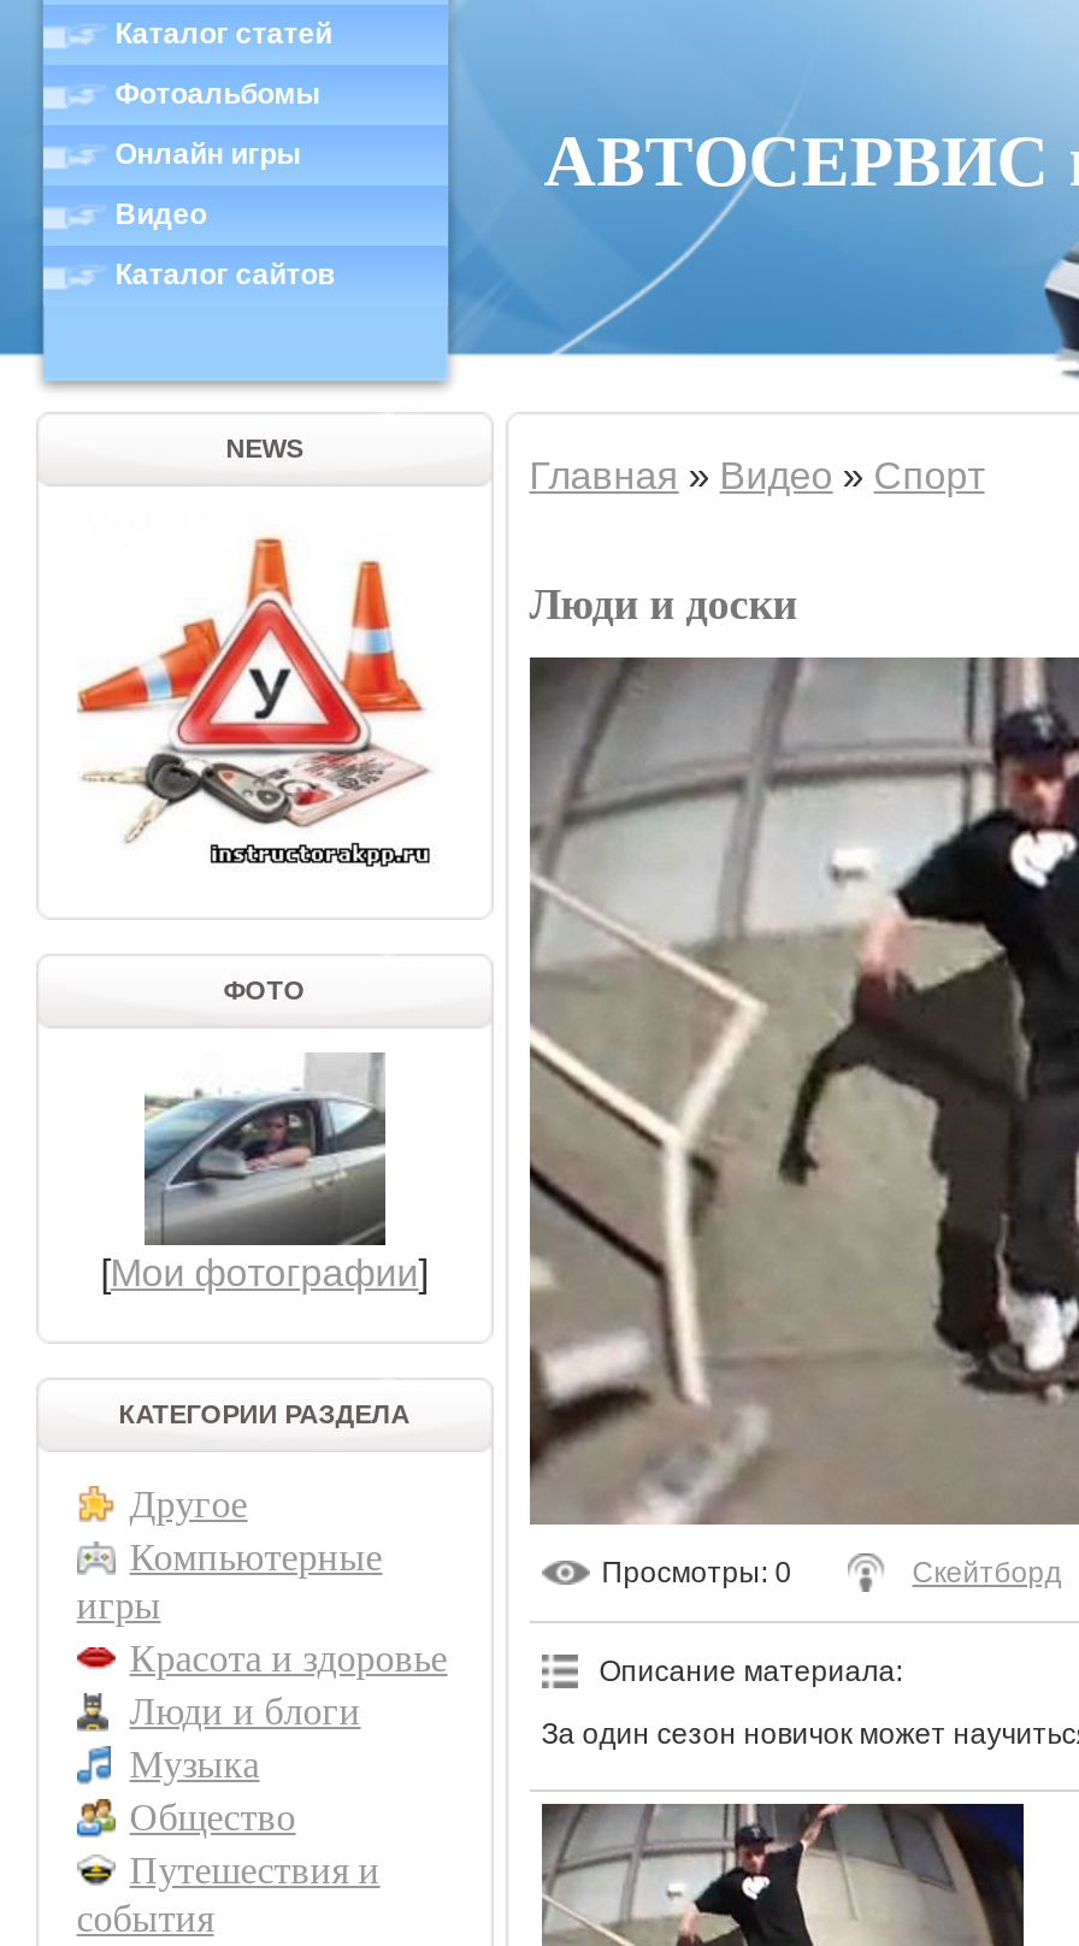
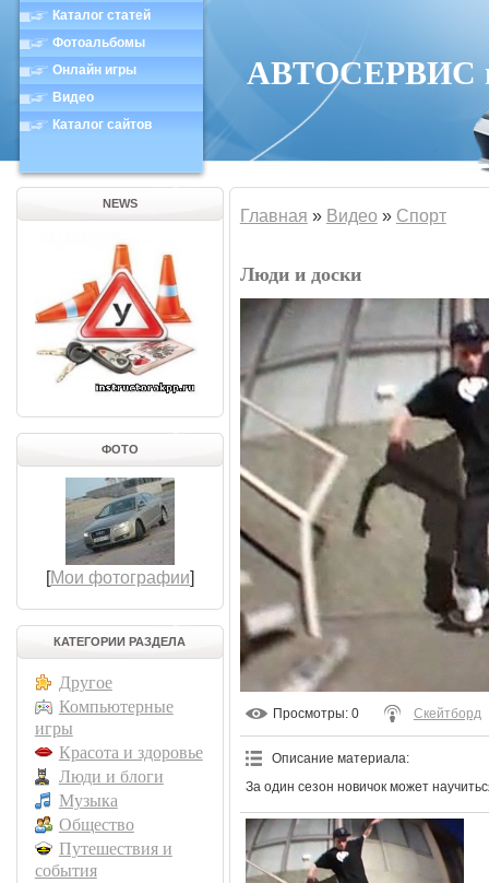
- [image]
+ [image]
